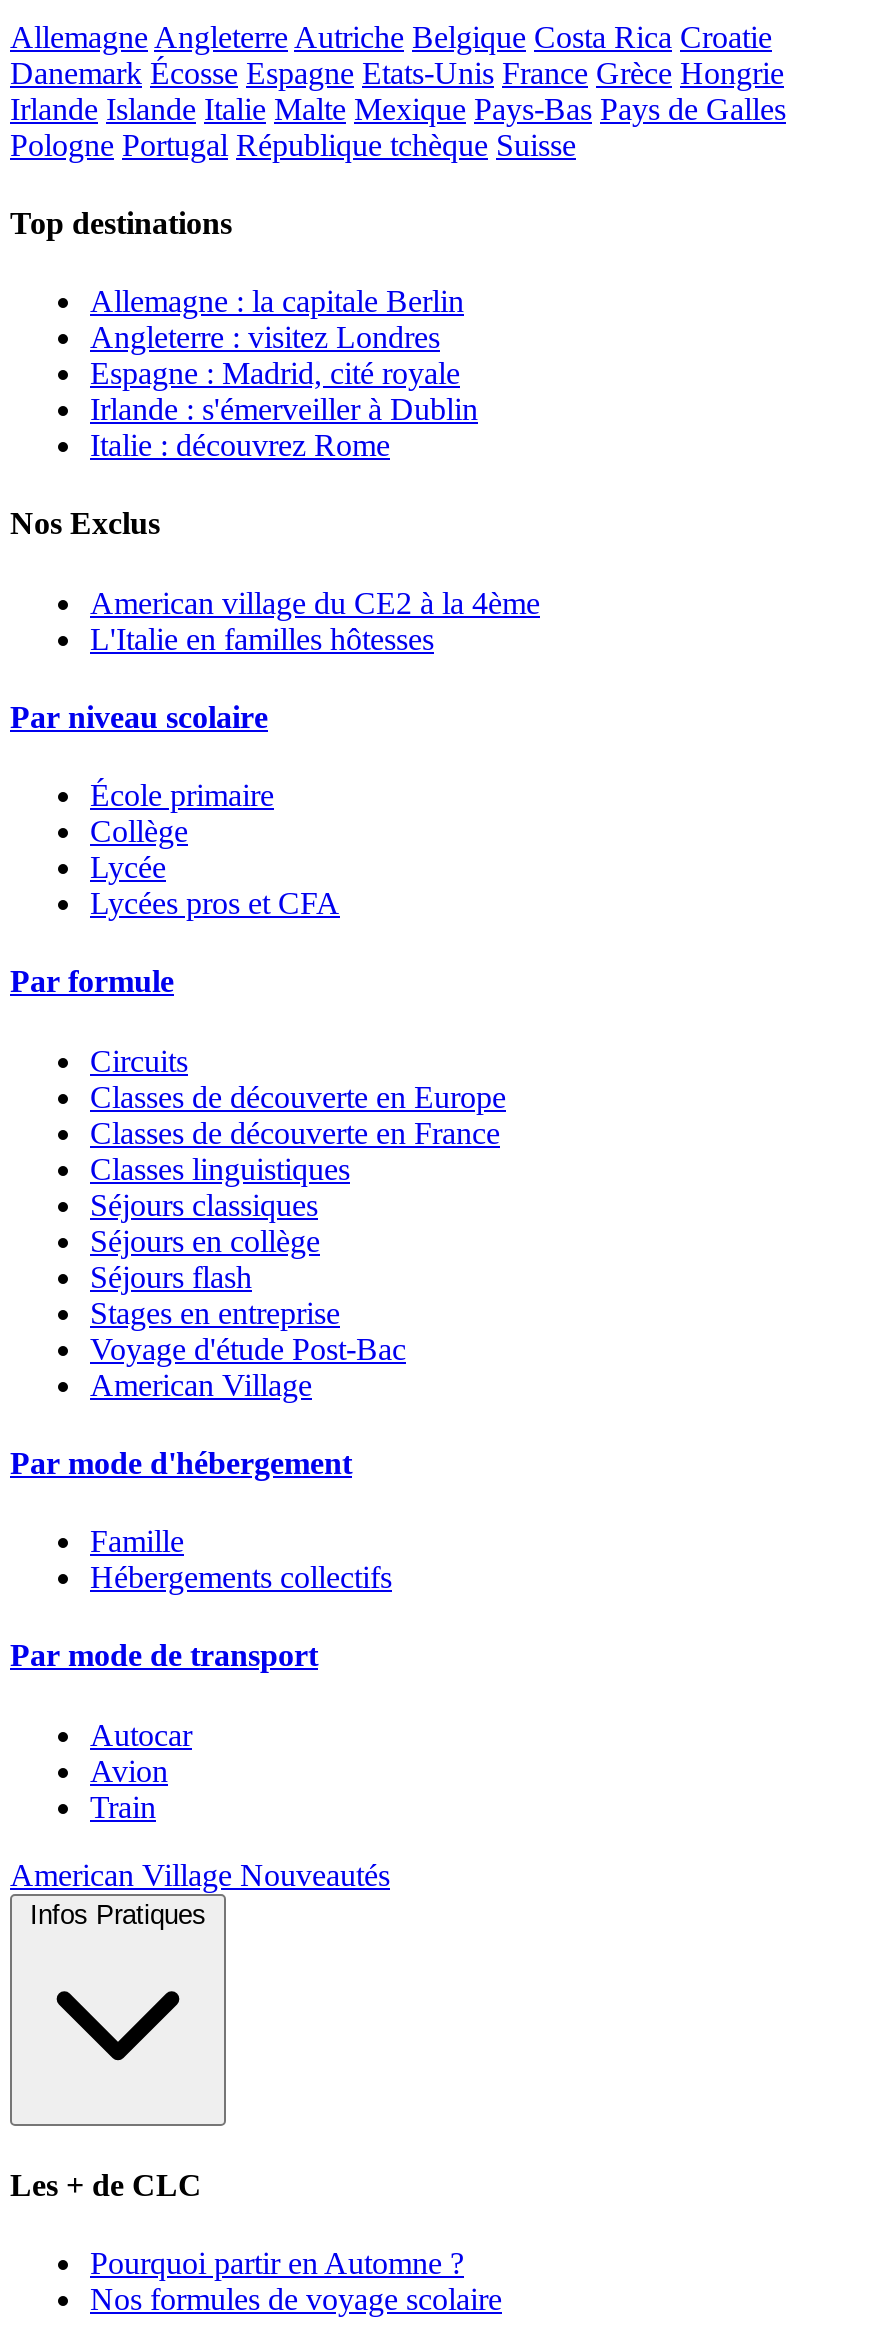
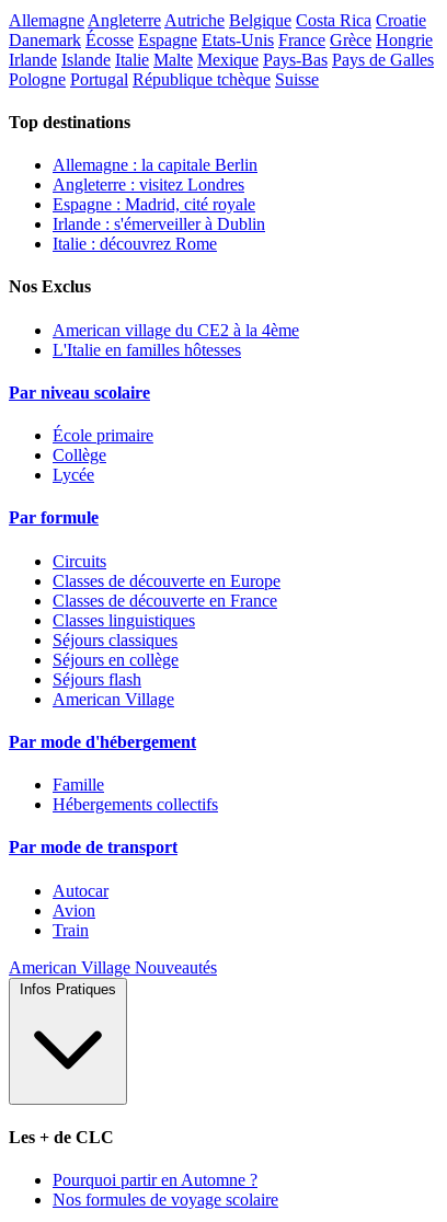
- Lycées pros et CFA

- Stages en entreprise
- Voyage d'étude Post-Bac
